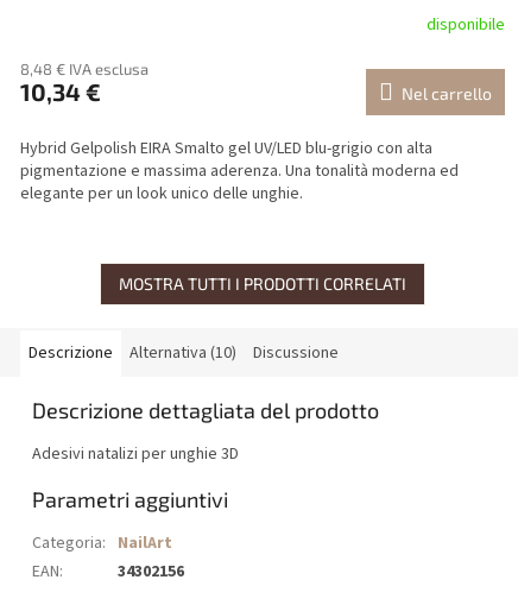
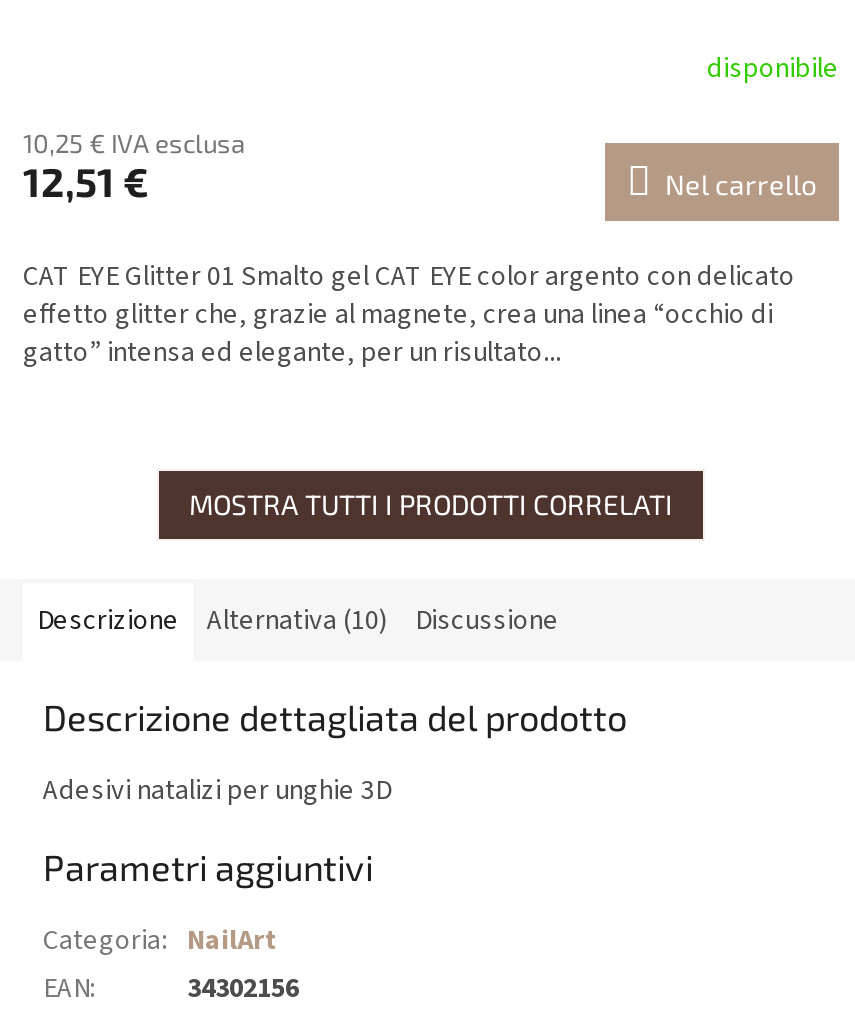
- 8,48 € IVA esclusa
+ 10,25 € IVA esclusa

- 10,34 €
+ 12,51 €

- Hybrid Gelpolish EIRA Smalto gel UV/LED blu-grigio con alta
- pigmentazione e massima aderenza. Una tonalità moderna ed
- elegante per un look unico delle unghie.
+ CAT EYE Glitter 01 Smalto gel CAT EYE color argento con delicato
+ effetto glitter che, grazie al magnete, crea una linea “occhio di
+ gatto” intensa ed elegante, per un risultato...
